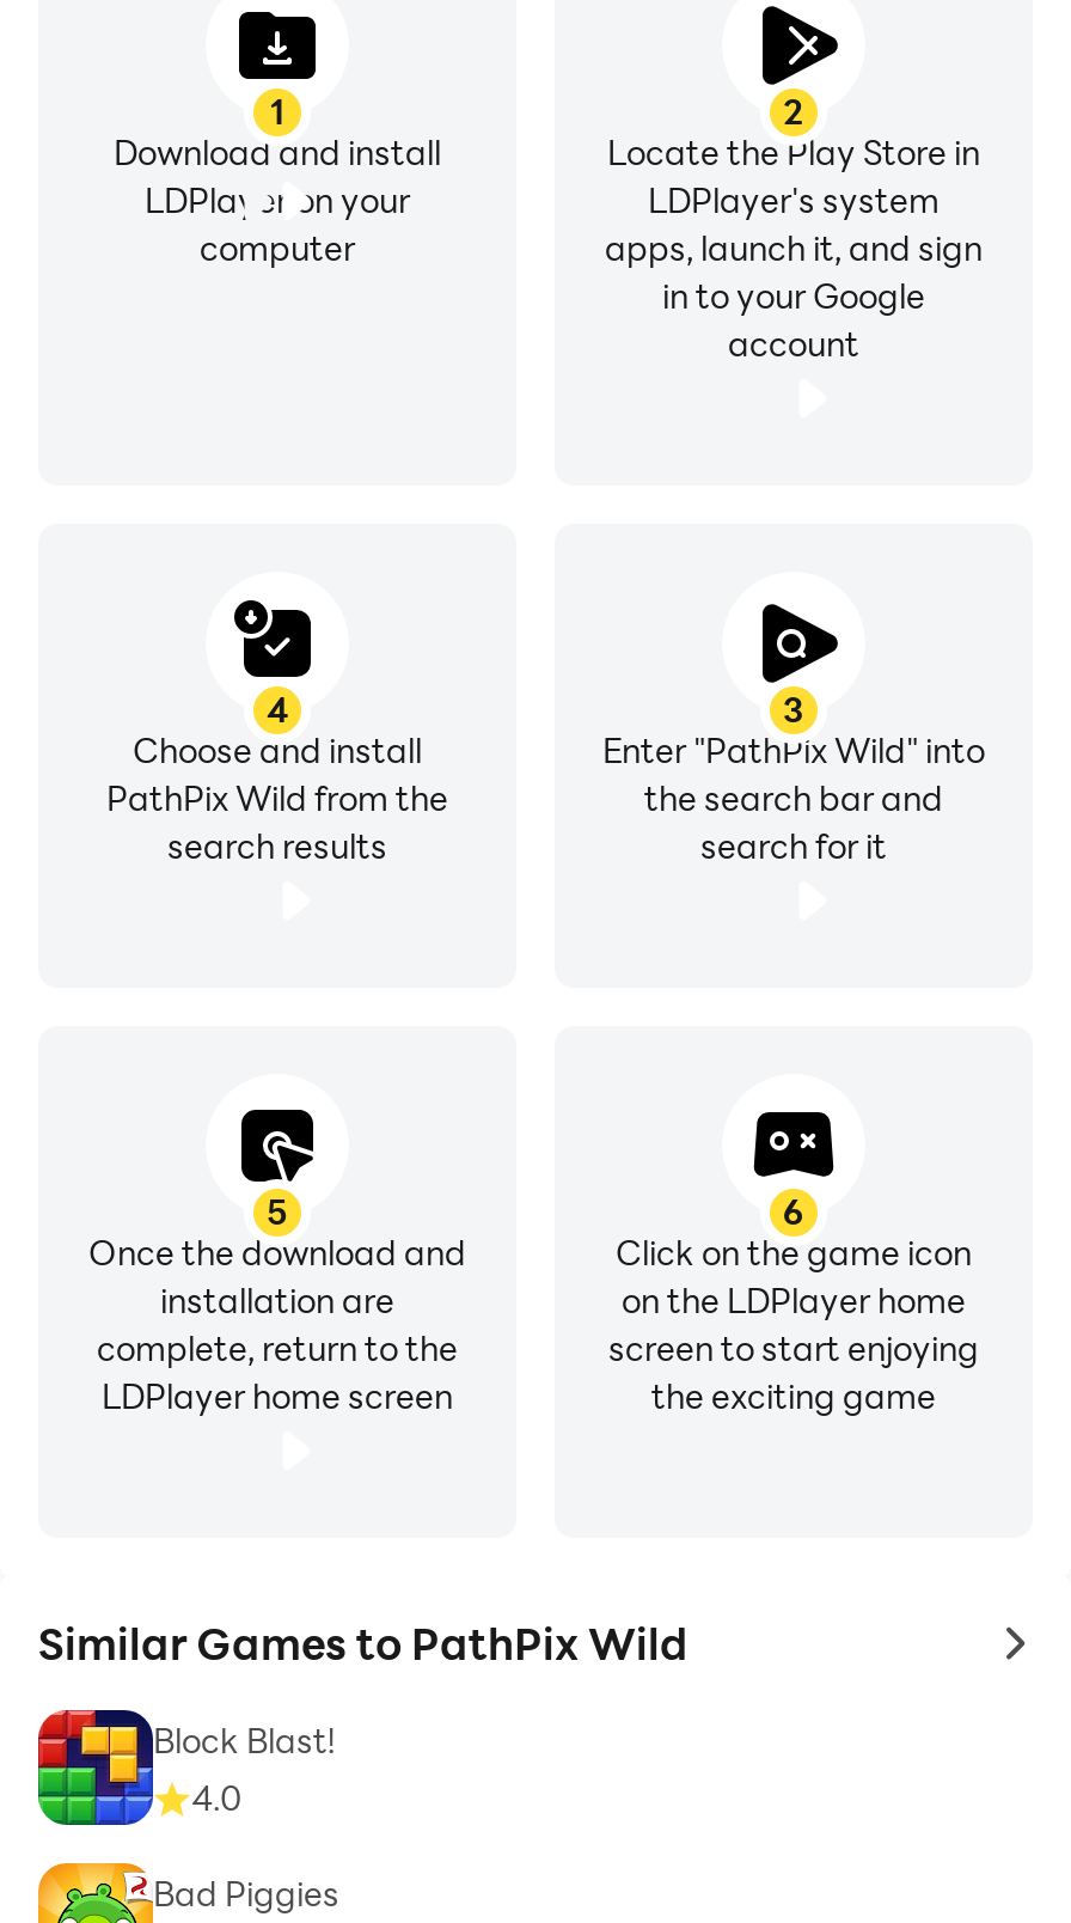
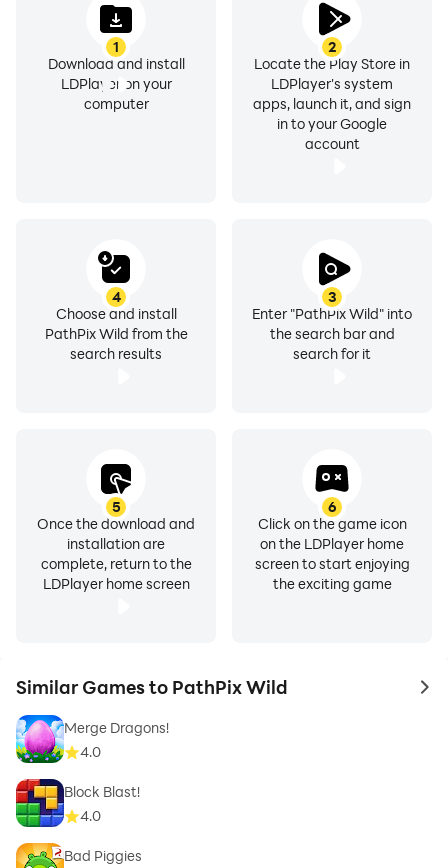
+ [image]
+ Merge Dragons!
+ 4.0
